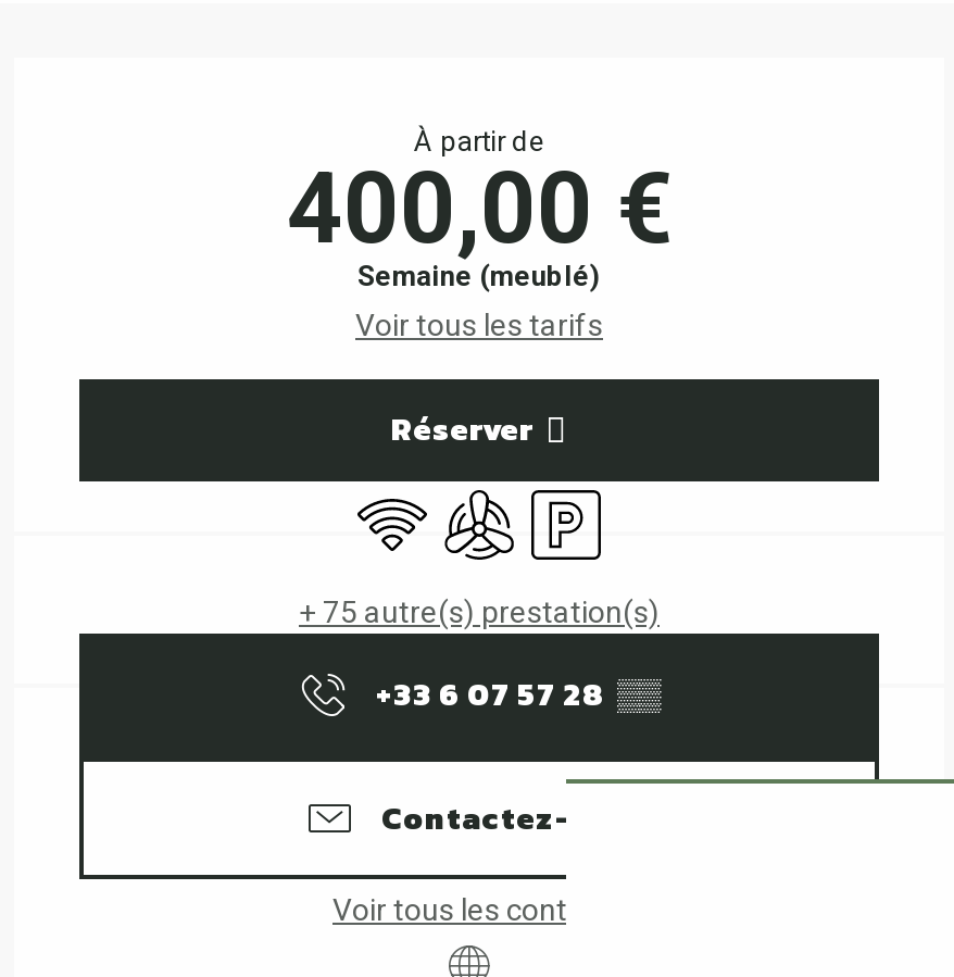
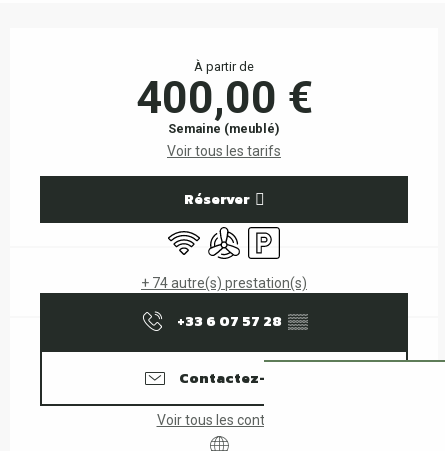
- + 75 autre(s) prestation(s)
+ + 74 autre(s) prestation(s)
